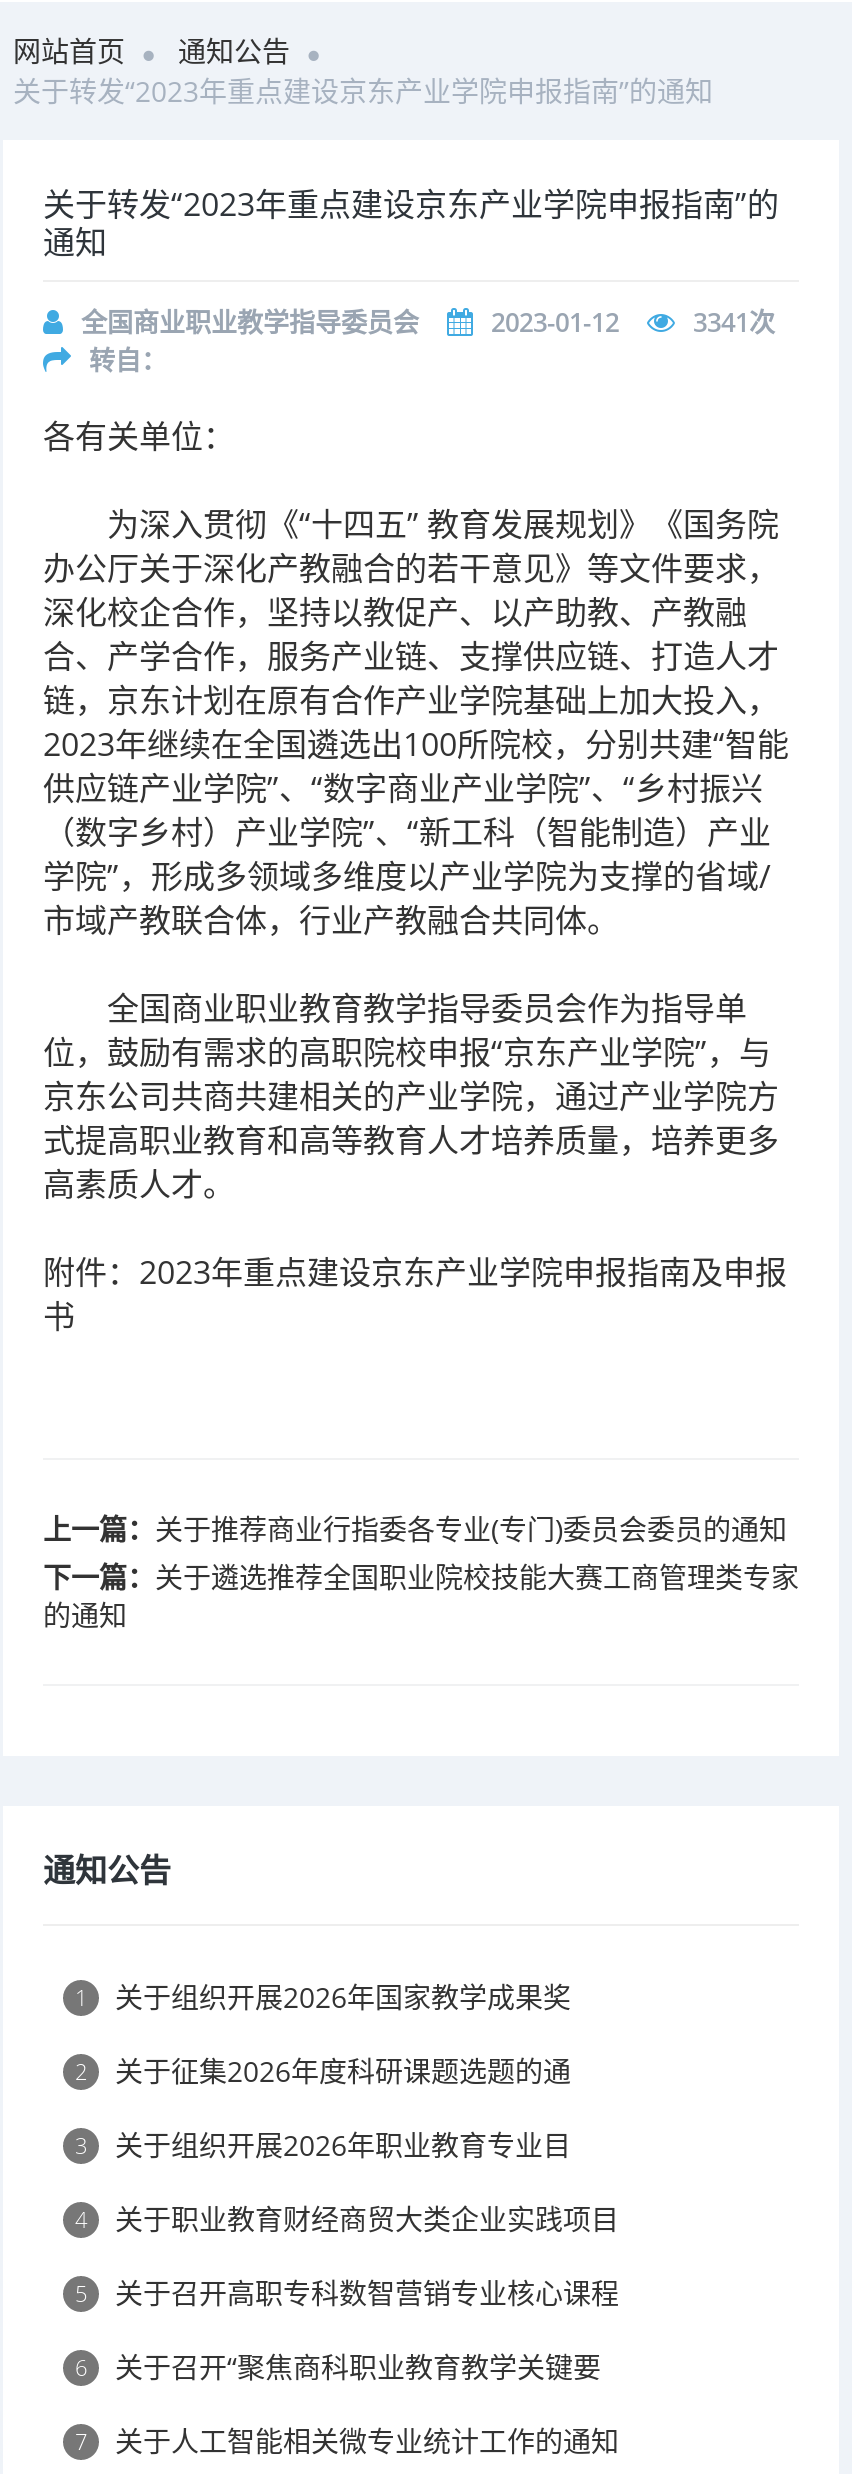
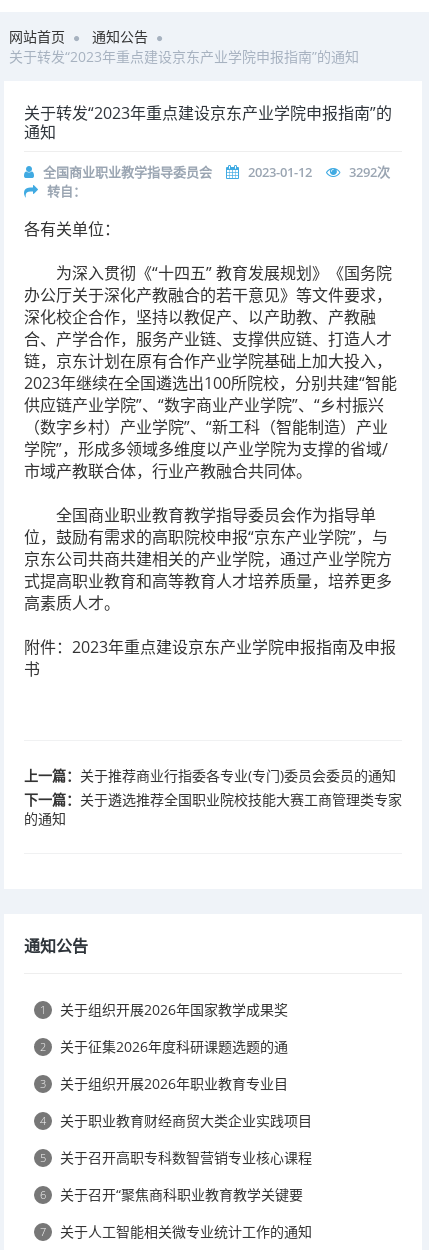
- 3341次
+ 3292次
